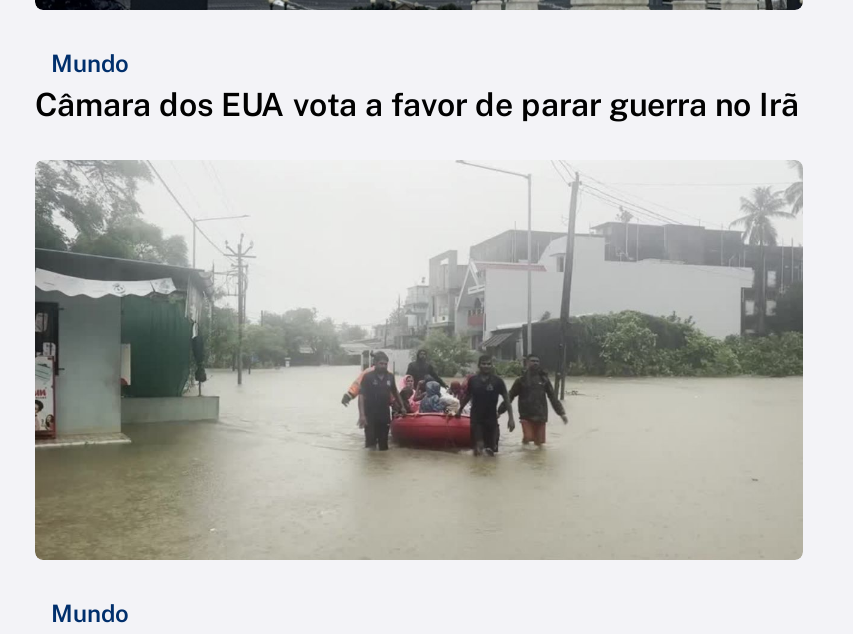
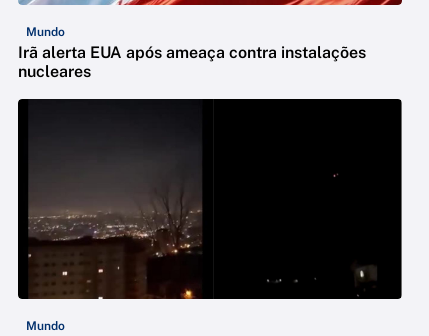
- Câmara dos EUA vota a favor de parar guerra no Irã
+ Irã alerta EUA após ameaça contra instalações
+ nucleares

- [image]
+ [image]
